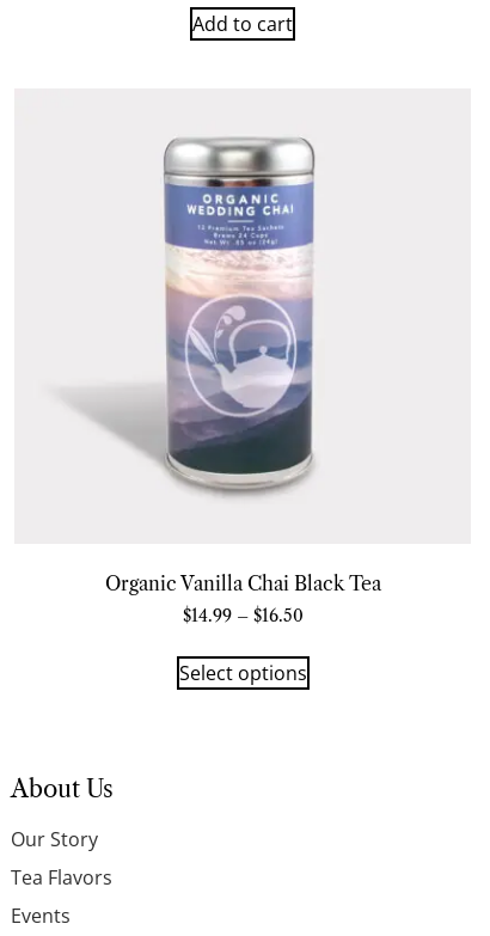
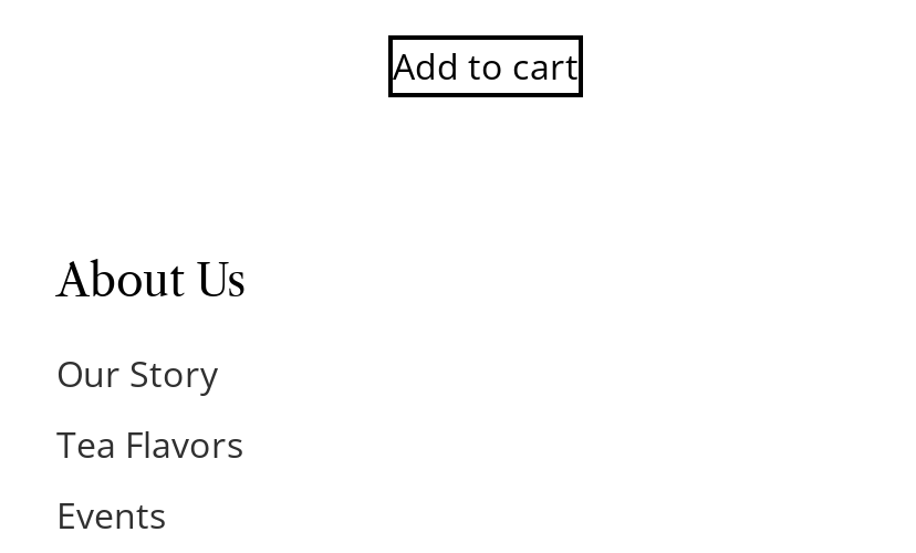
- [image]

- Organic Vanilla Chai Black Tea
- $14.99 – $16.50
- Select options
